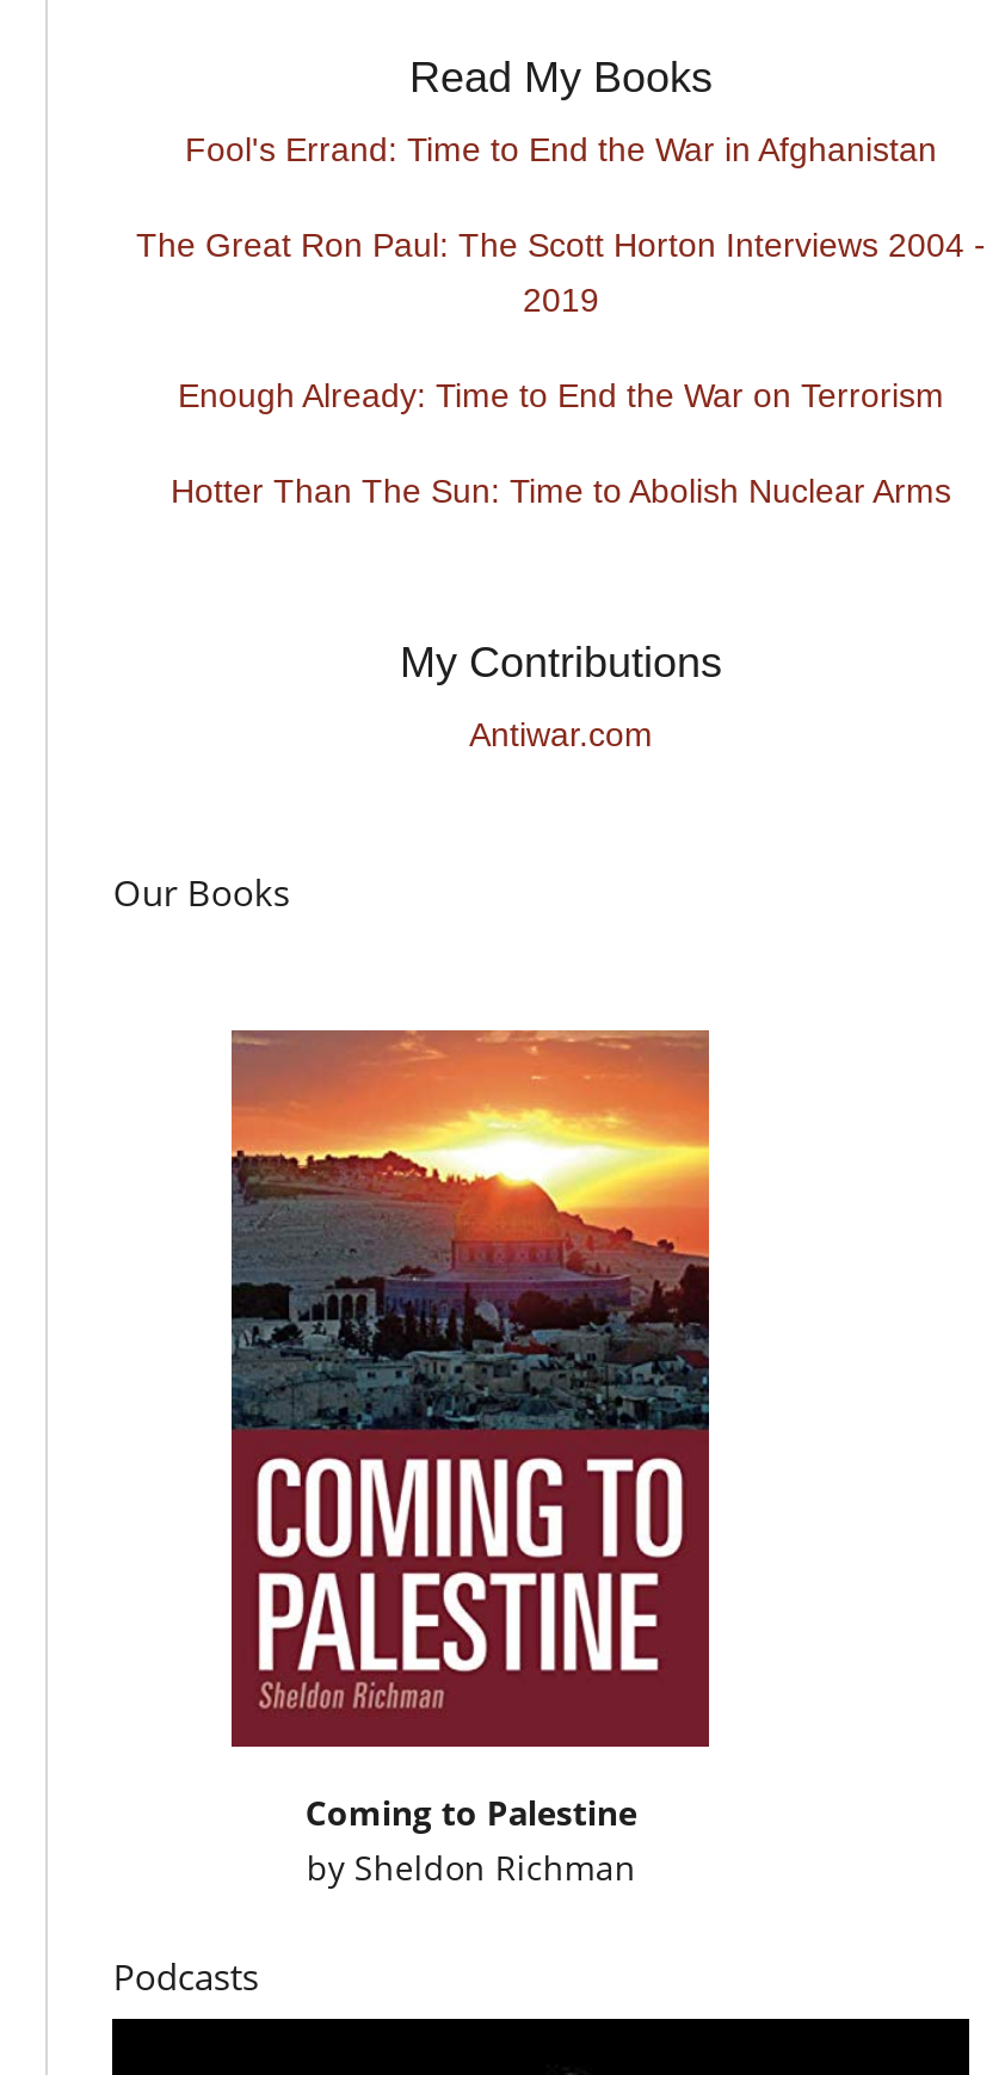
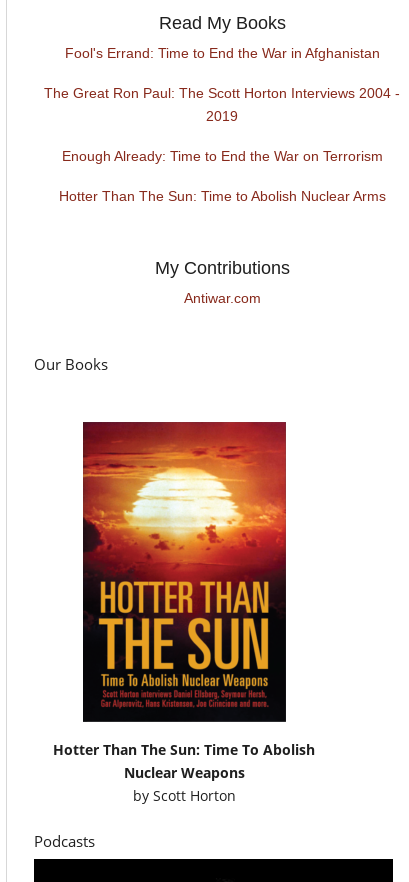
- [image]
- Coming to Palestine
- by Sheldon Richman
+ [image]
+ Hotter Than The Sun: Time To Abolish
+ Nuclear Weapons
+ by Scott Horton
